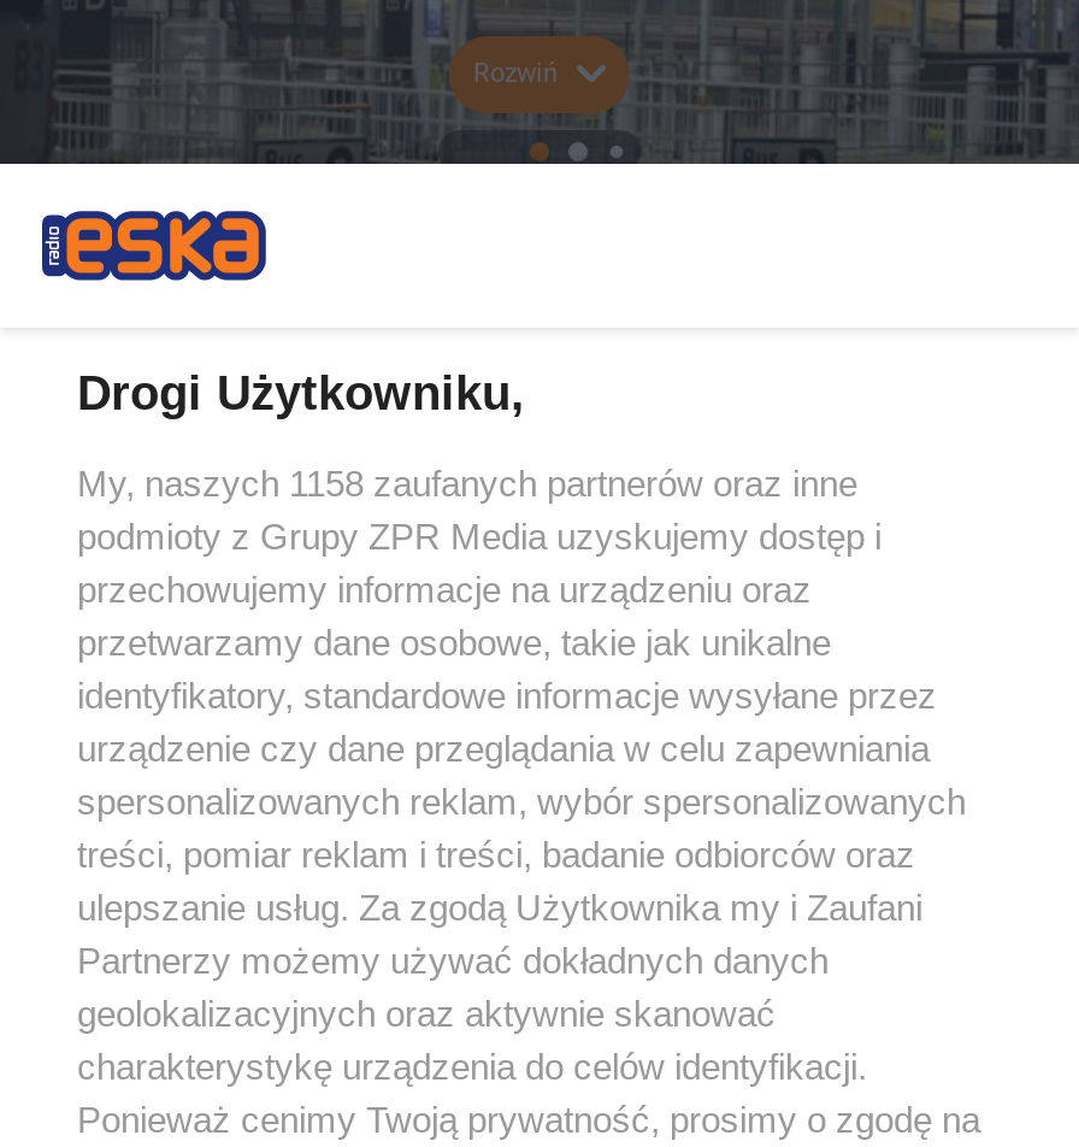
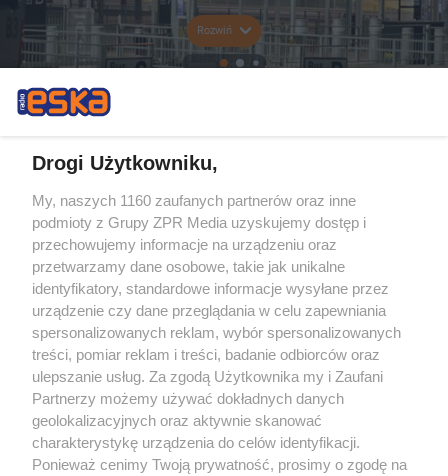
- My, naszych 1158 zaufanych partnerów oraz inne
+ My, naszych 1160 zaufanych partnerów oraz inne
